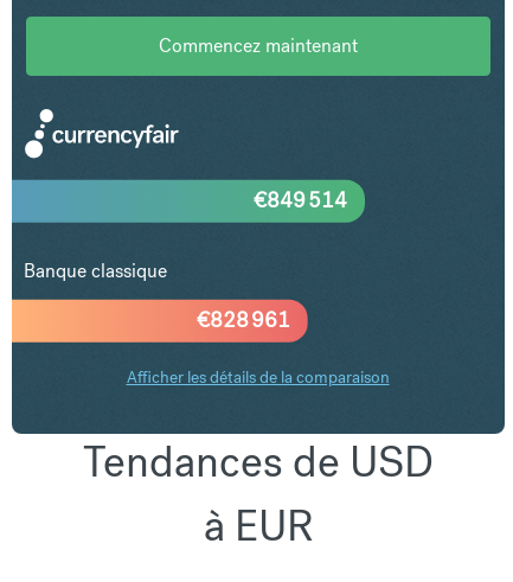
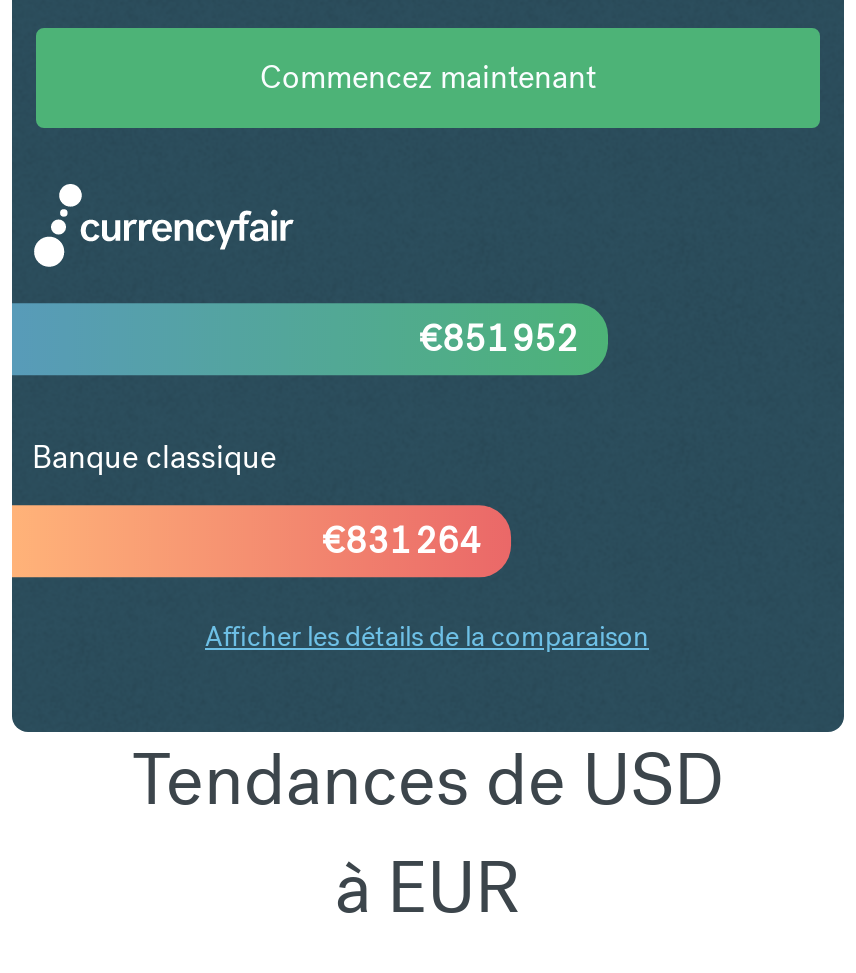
- €849 514
+ €851 952

- €828 961
+ €831 264
